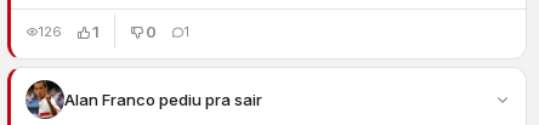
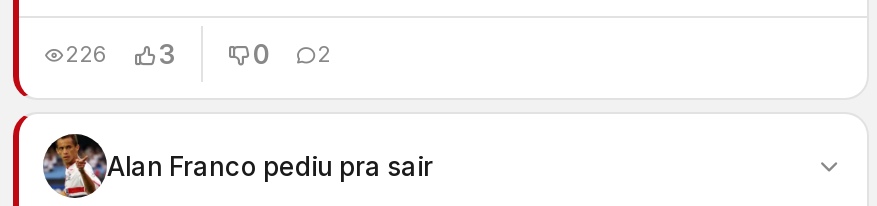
- 126
+ 226

- 1
+ 3

- 0 1
+ 0 2
